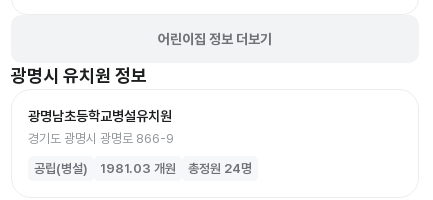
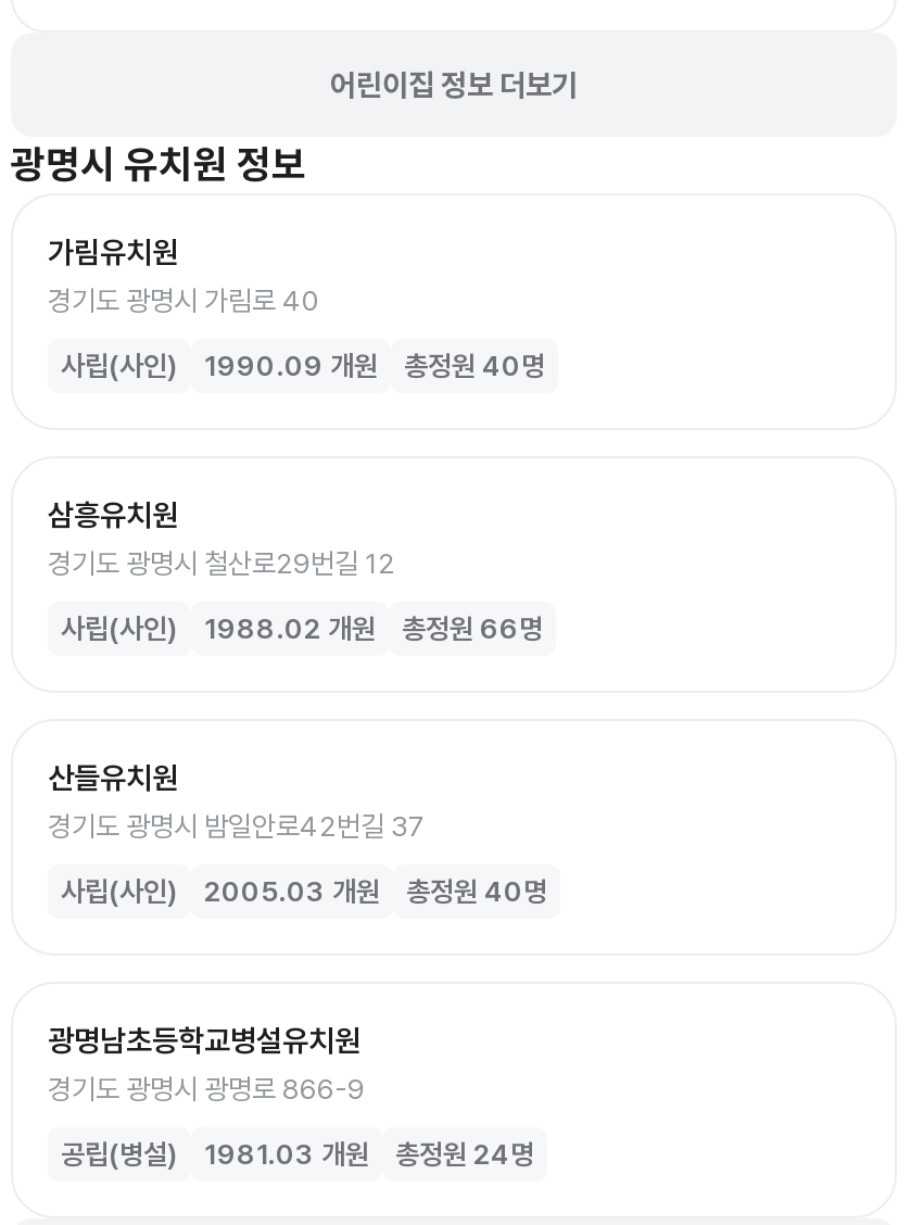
+ 가림유치원
+ 경기도 광명시 가림로 40
+ 사립(사인)
+ 1990.09 개원
+ 총정원 40명

+ 삼흥유치원
+ 경기도 광명시 철산로29번길 12
+ 사립(사인)
+ 1988.02 개원
+ 총정원 66명

+ 산들유치원
+ 경기도 광명시 밤일안로42번길 37
+ 사립(사인)
+ 2005.03 개원
+ 총정원 40명
